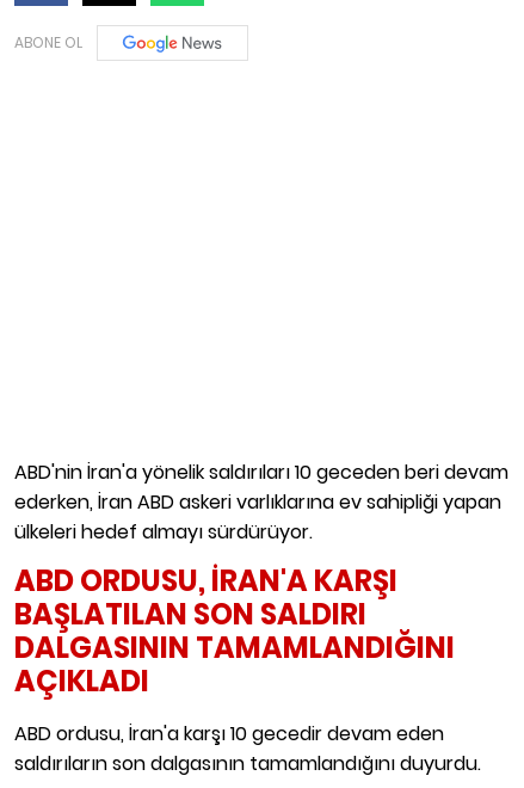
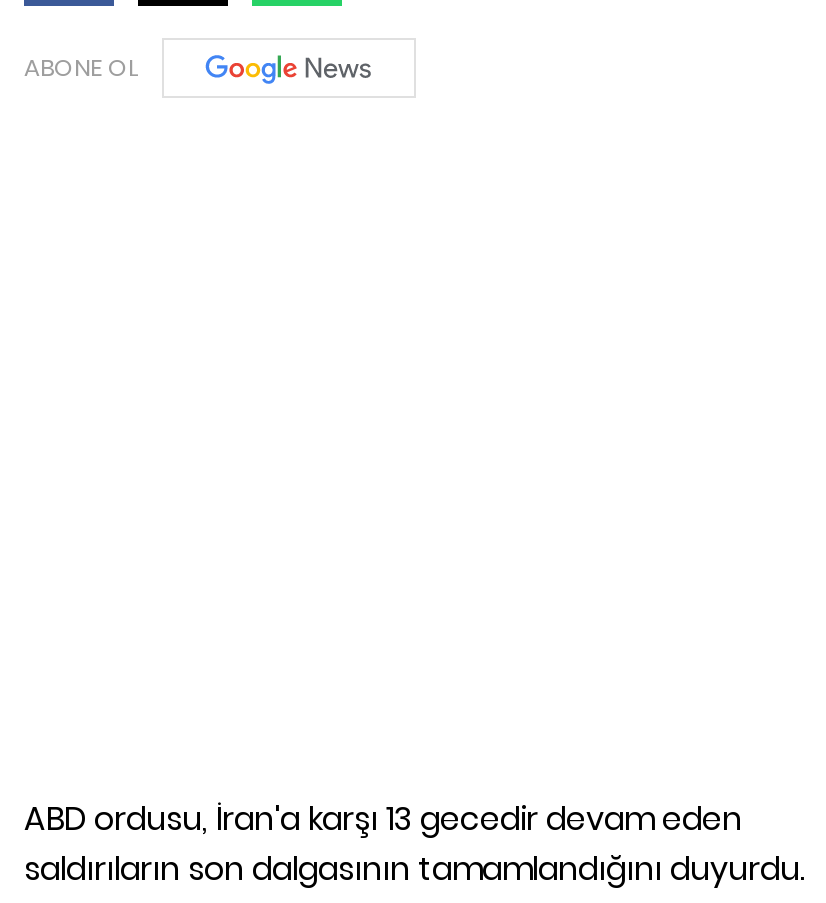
- ABD'nin İran'a yönelik saldırıları 10 geceden beri devam
- ederken, İran ABD askeri varlıklarına ev sahipliği yapan
- ülkeleri hedef almayı sürdürüyor.
- ABD ORDUSU, İRAN'A KARŞI
- BAŞLATILAN SON SALDIRI
- DALGASININ TAMAMLANDIĞINI
- AÇIKLADI
- ABD ordusu, İran'a karşı 10 gecedir devam eden
+ ABD ordusu, İran'a karşı 13 gecedir devam eden
